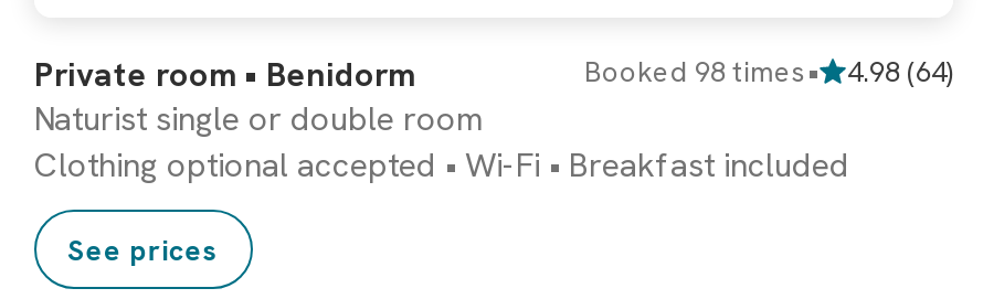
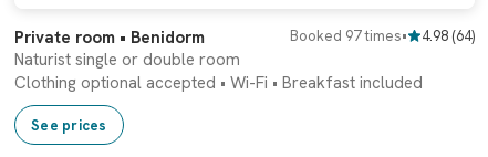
- Booked 98 times • 4.98 (64)
+ Booked 97 times • 4.98 (64)
